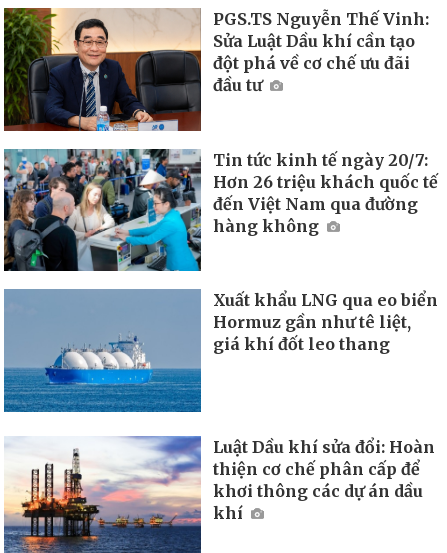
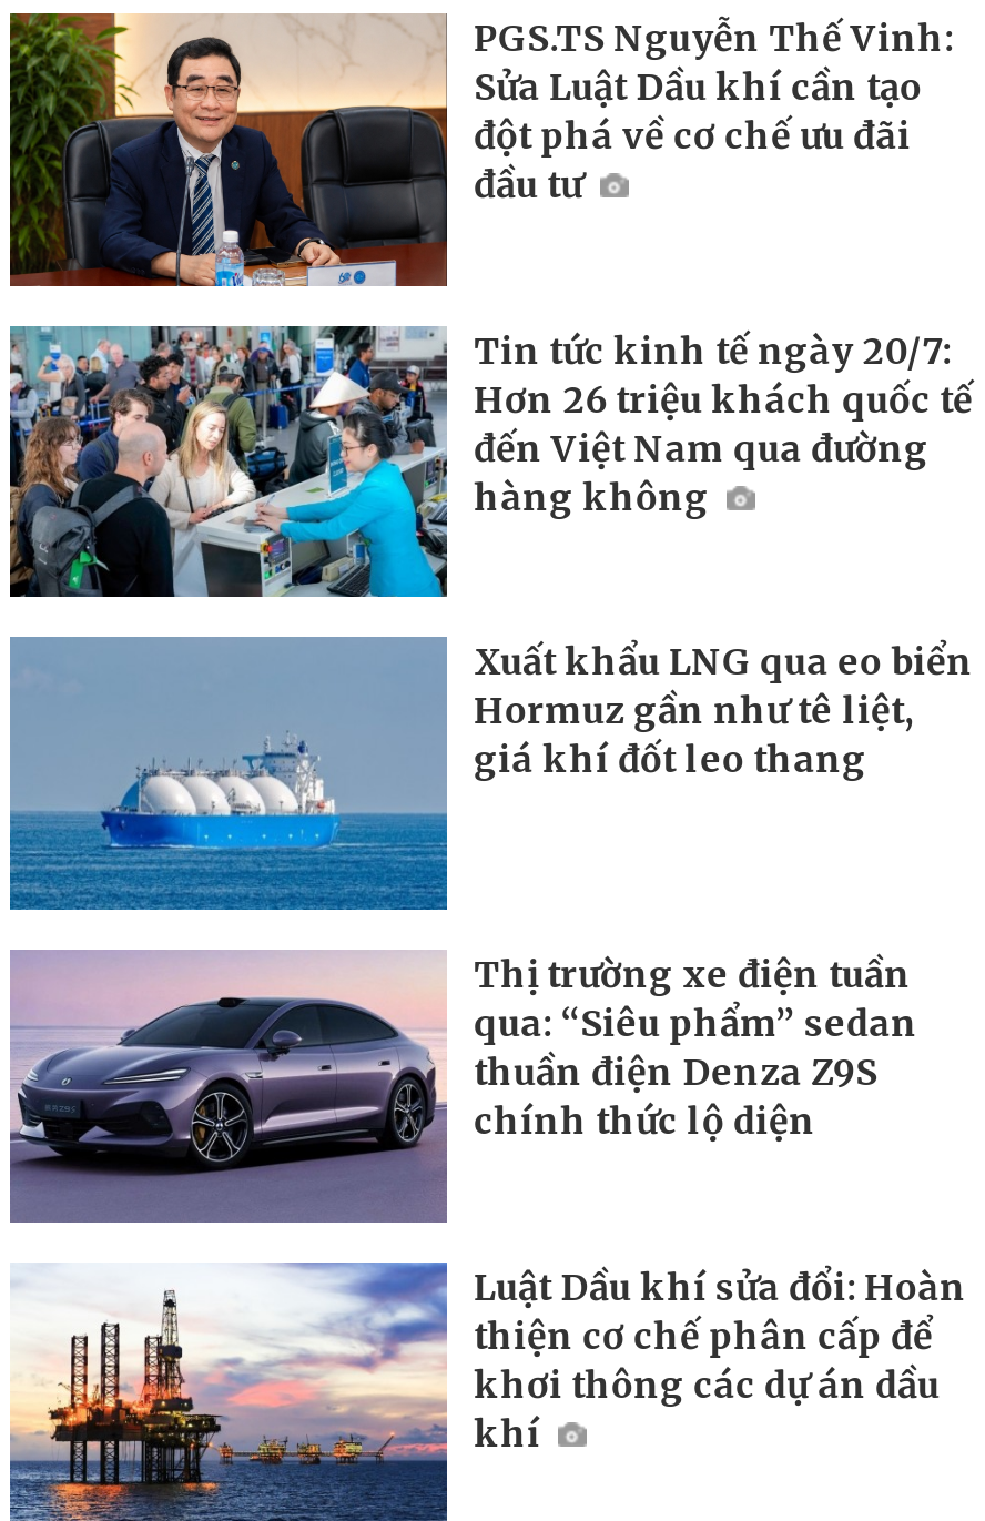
+ [image]
+ Thị trường xe điện tuần
+ qua: “Siêu phẩm” sedan
+ thuần điện Denza Z9S
+ chính thức lộ diện
